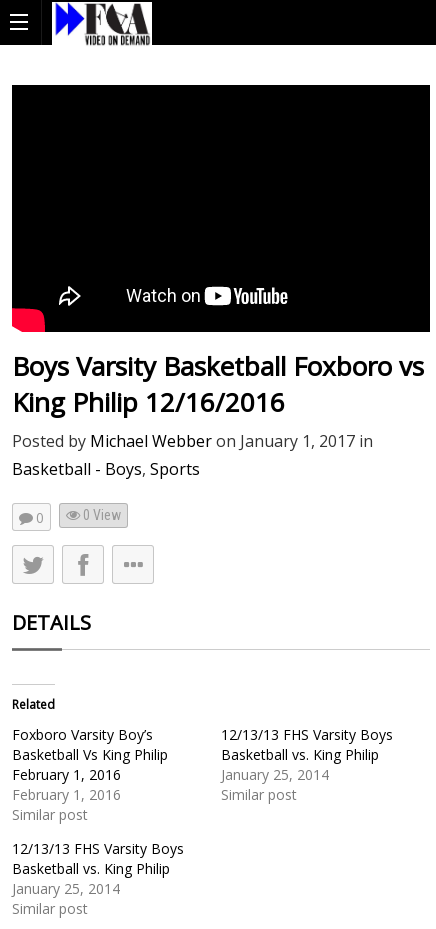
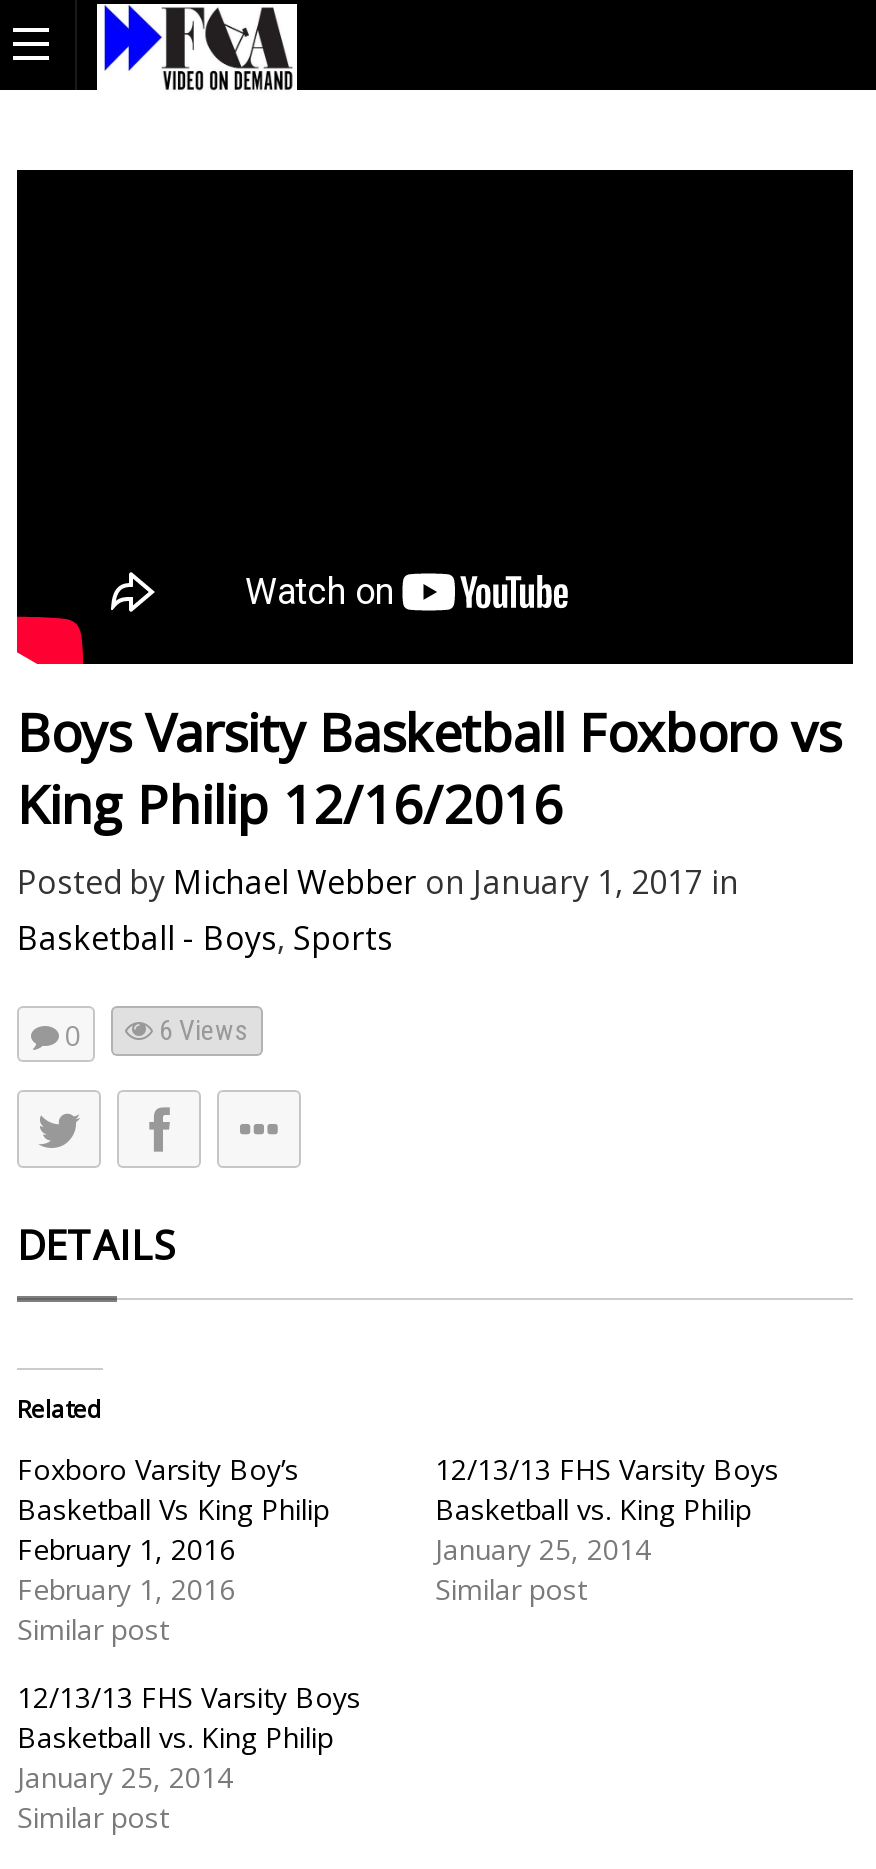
- 0 View
+ 6 Views
